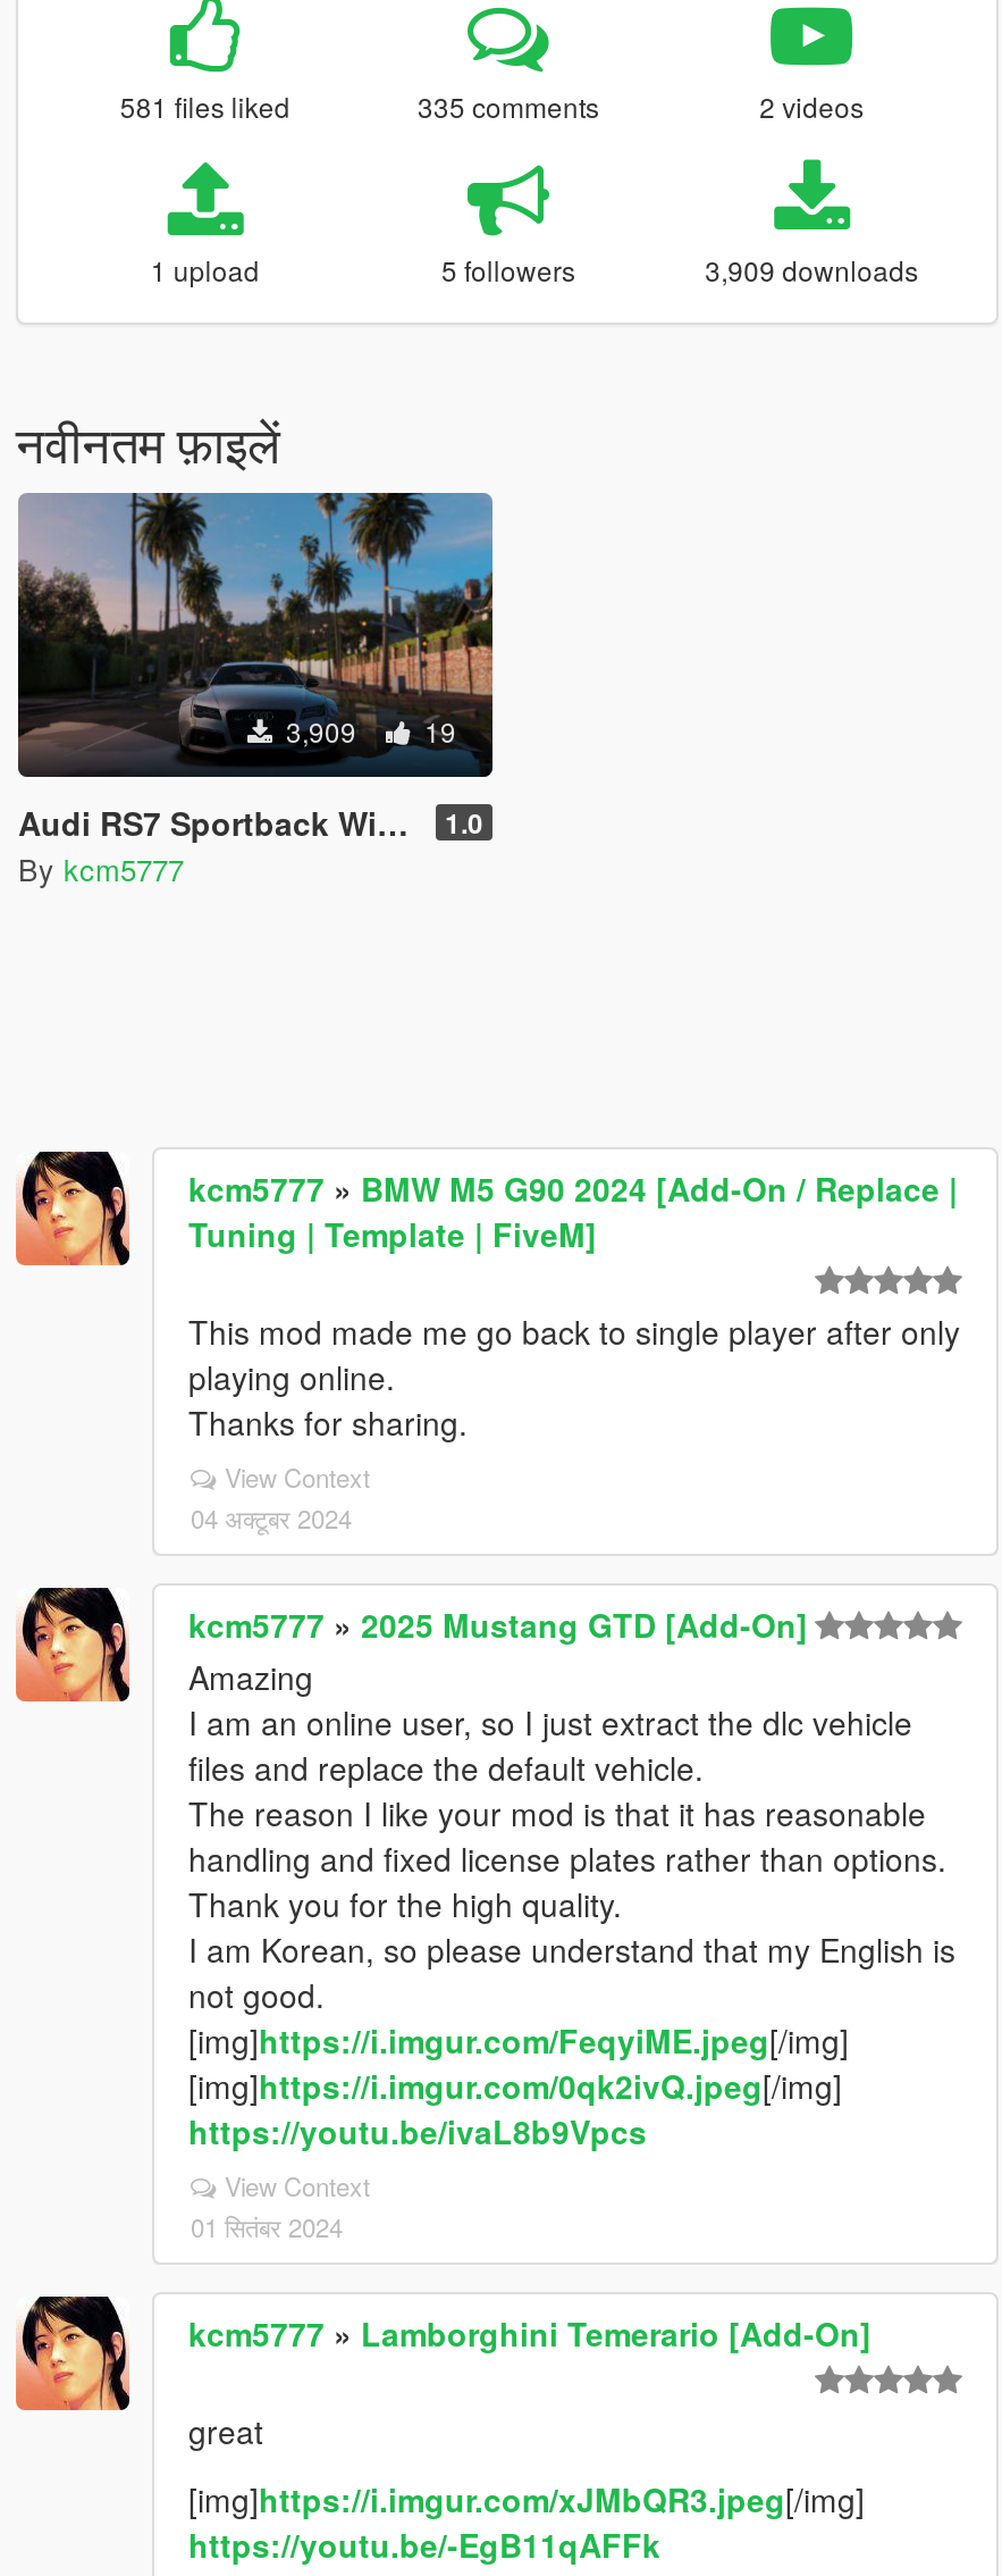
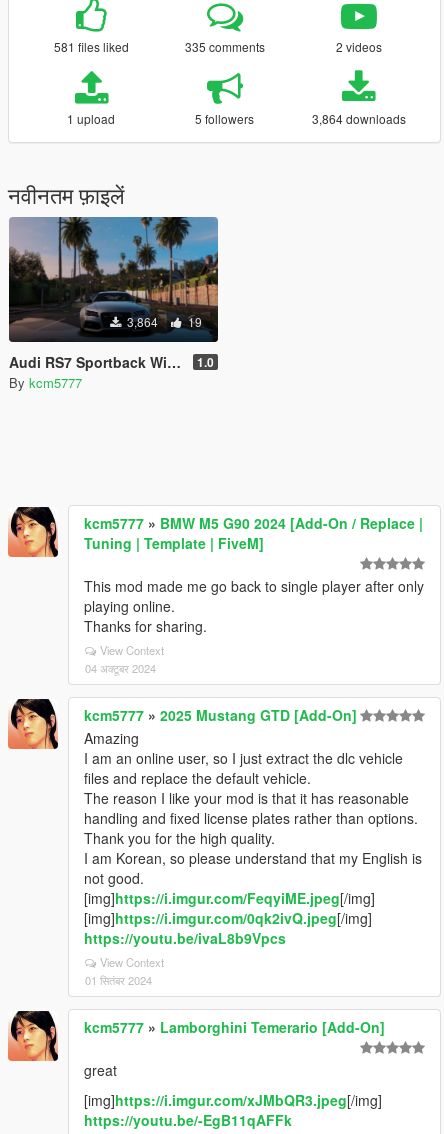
- 3,909 downloads
+ 3,864 downloads

- 3,909 19
+ 3,864 19
